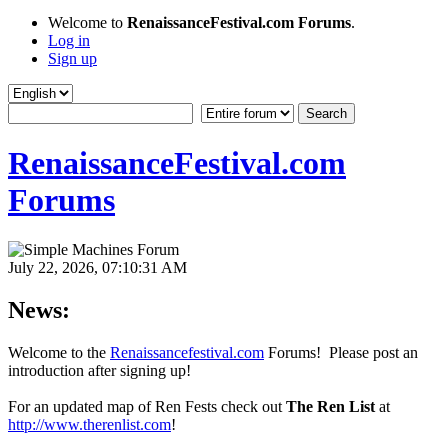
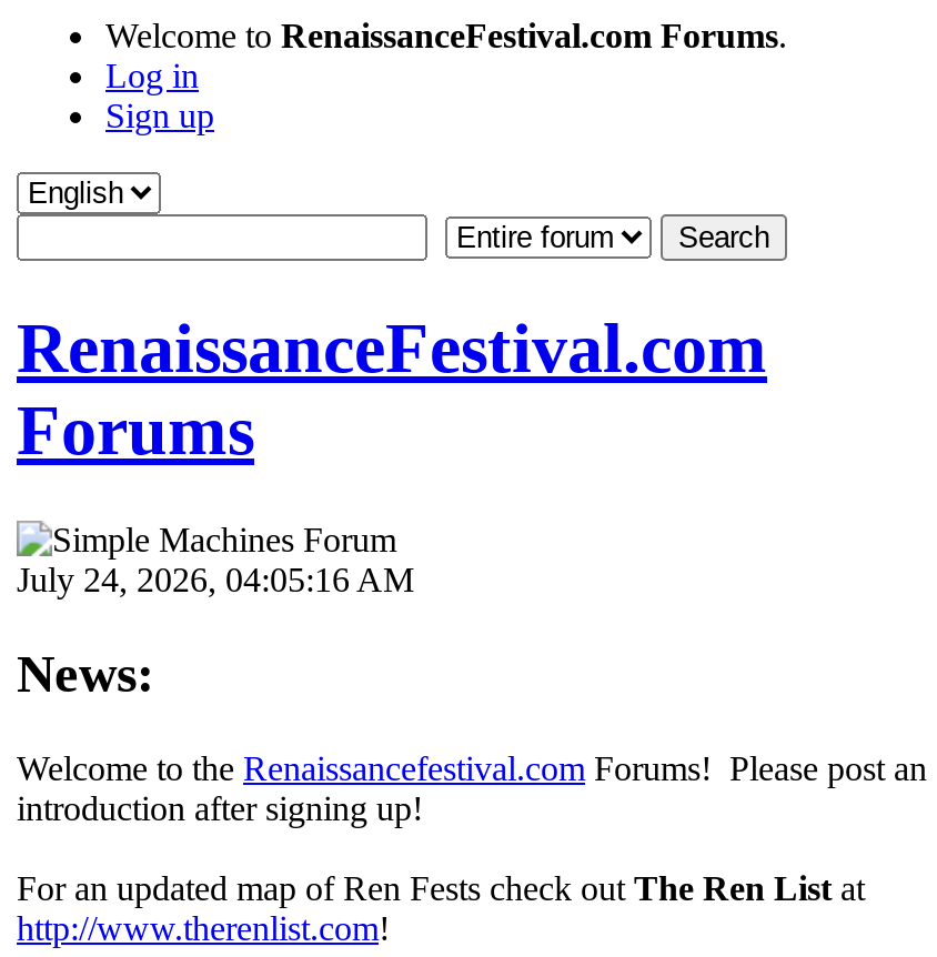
- July 22, 2026, 07:10:31 AM
+ July 24, 2026, 04:05:16 AM
